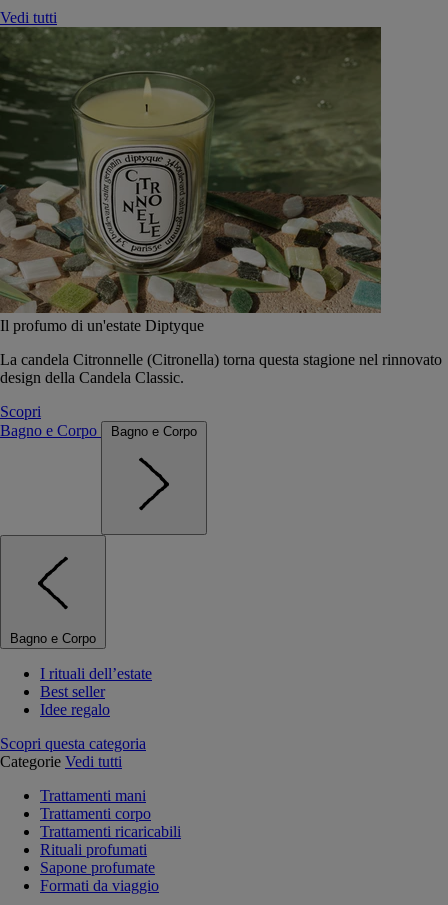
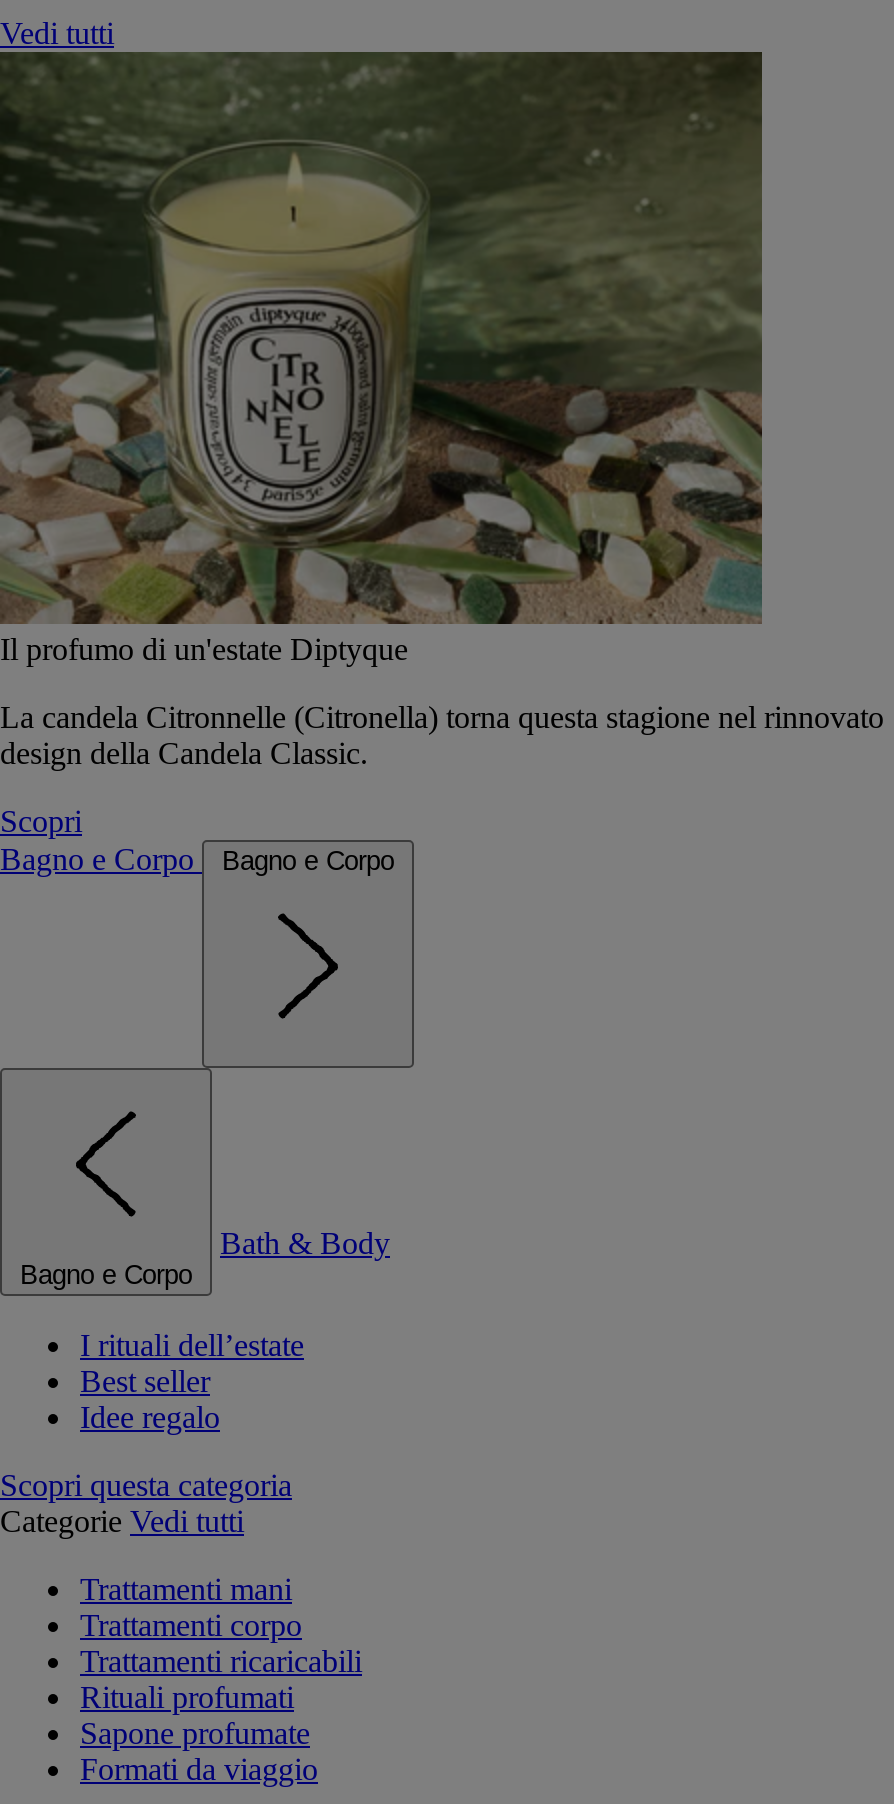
+ Bath & Body
